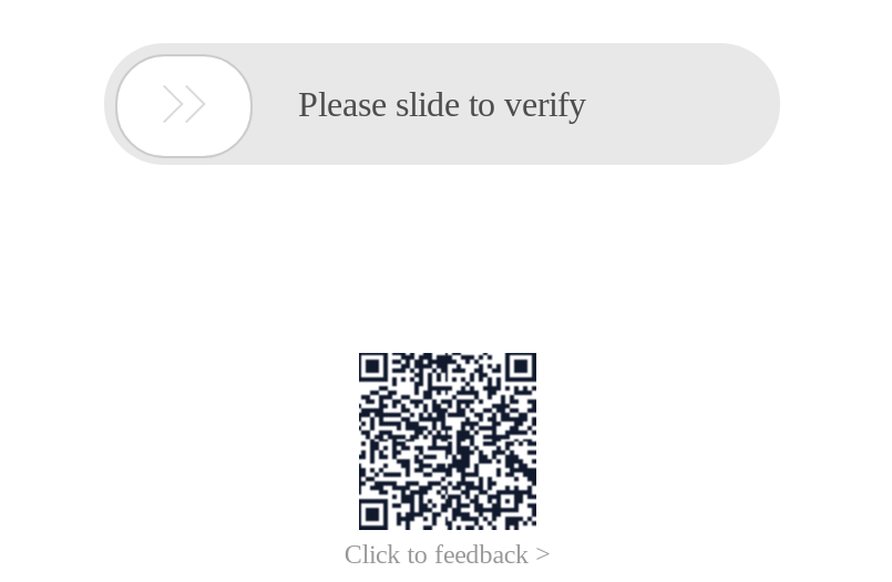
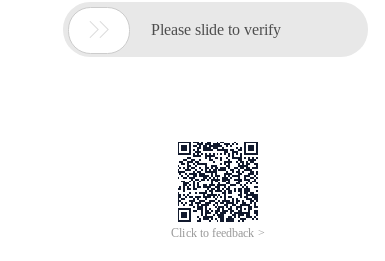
- [image]
+ [image]
